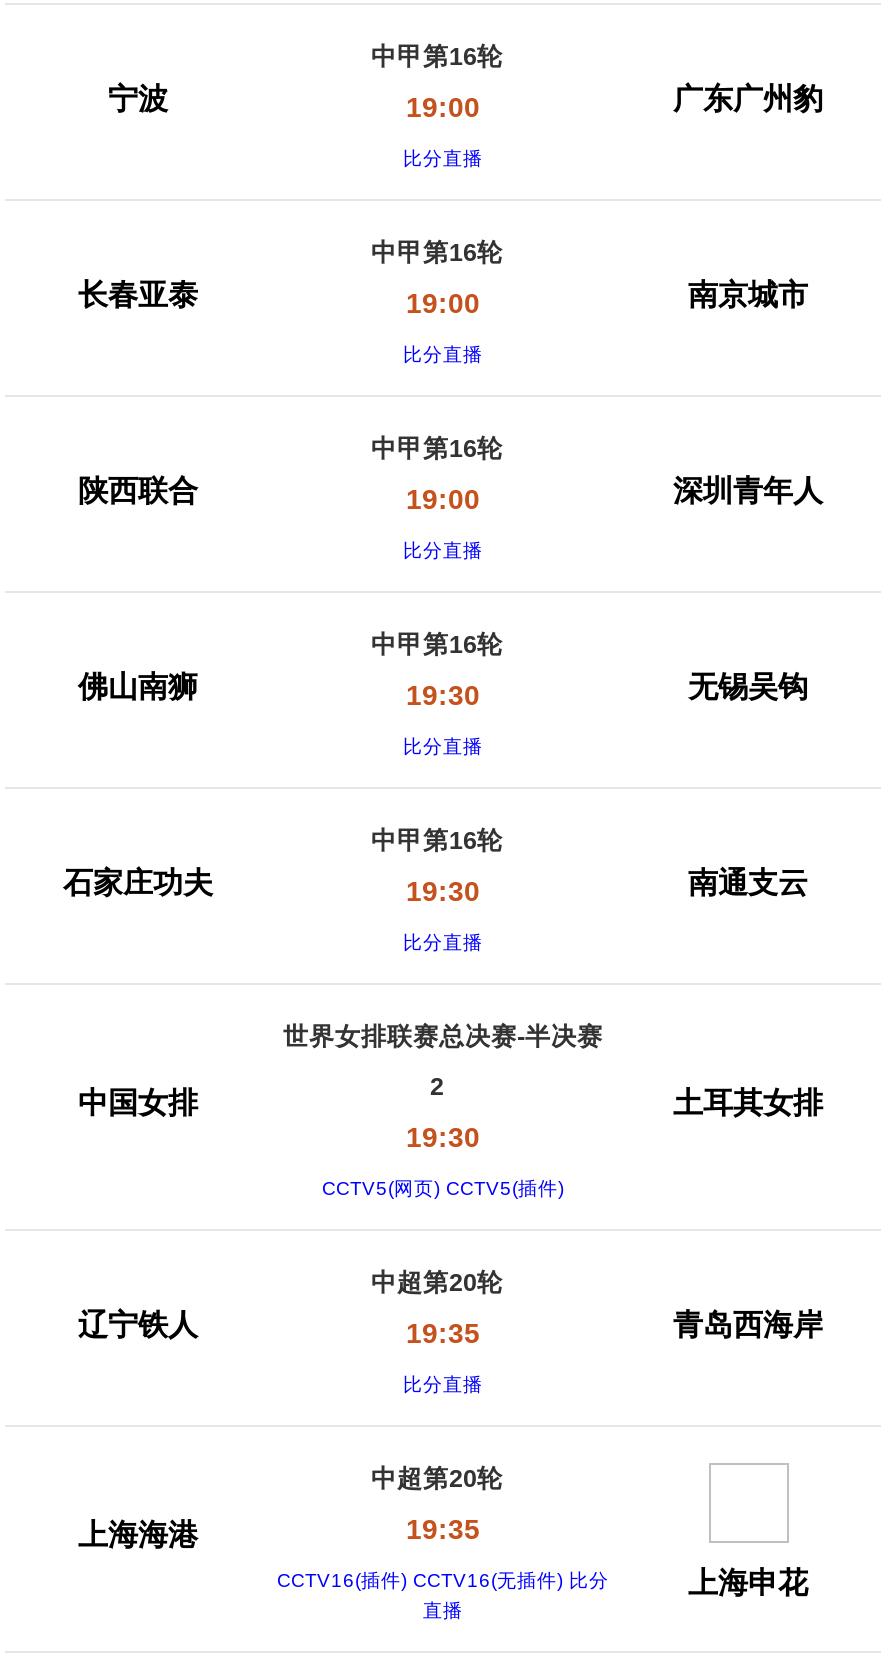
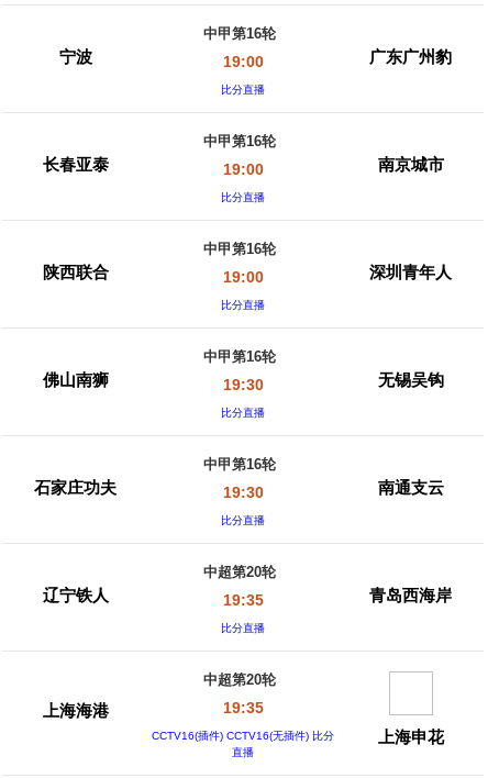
- 世界女排联赛总决赛-半决赛
- 2
- 19:30
- CCTV5(网页) CCTV5(插件)

- 中国女排

- 土耳其女排
